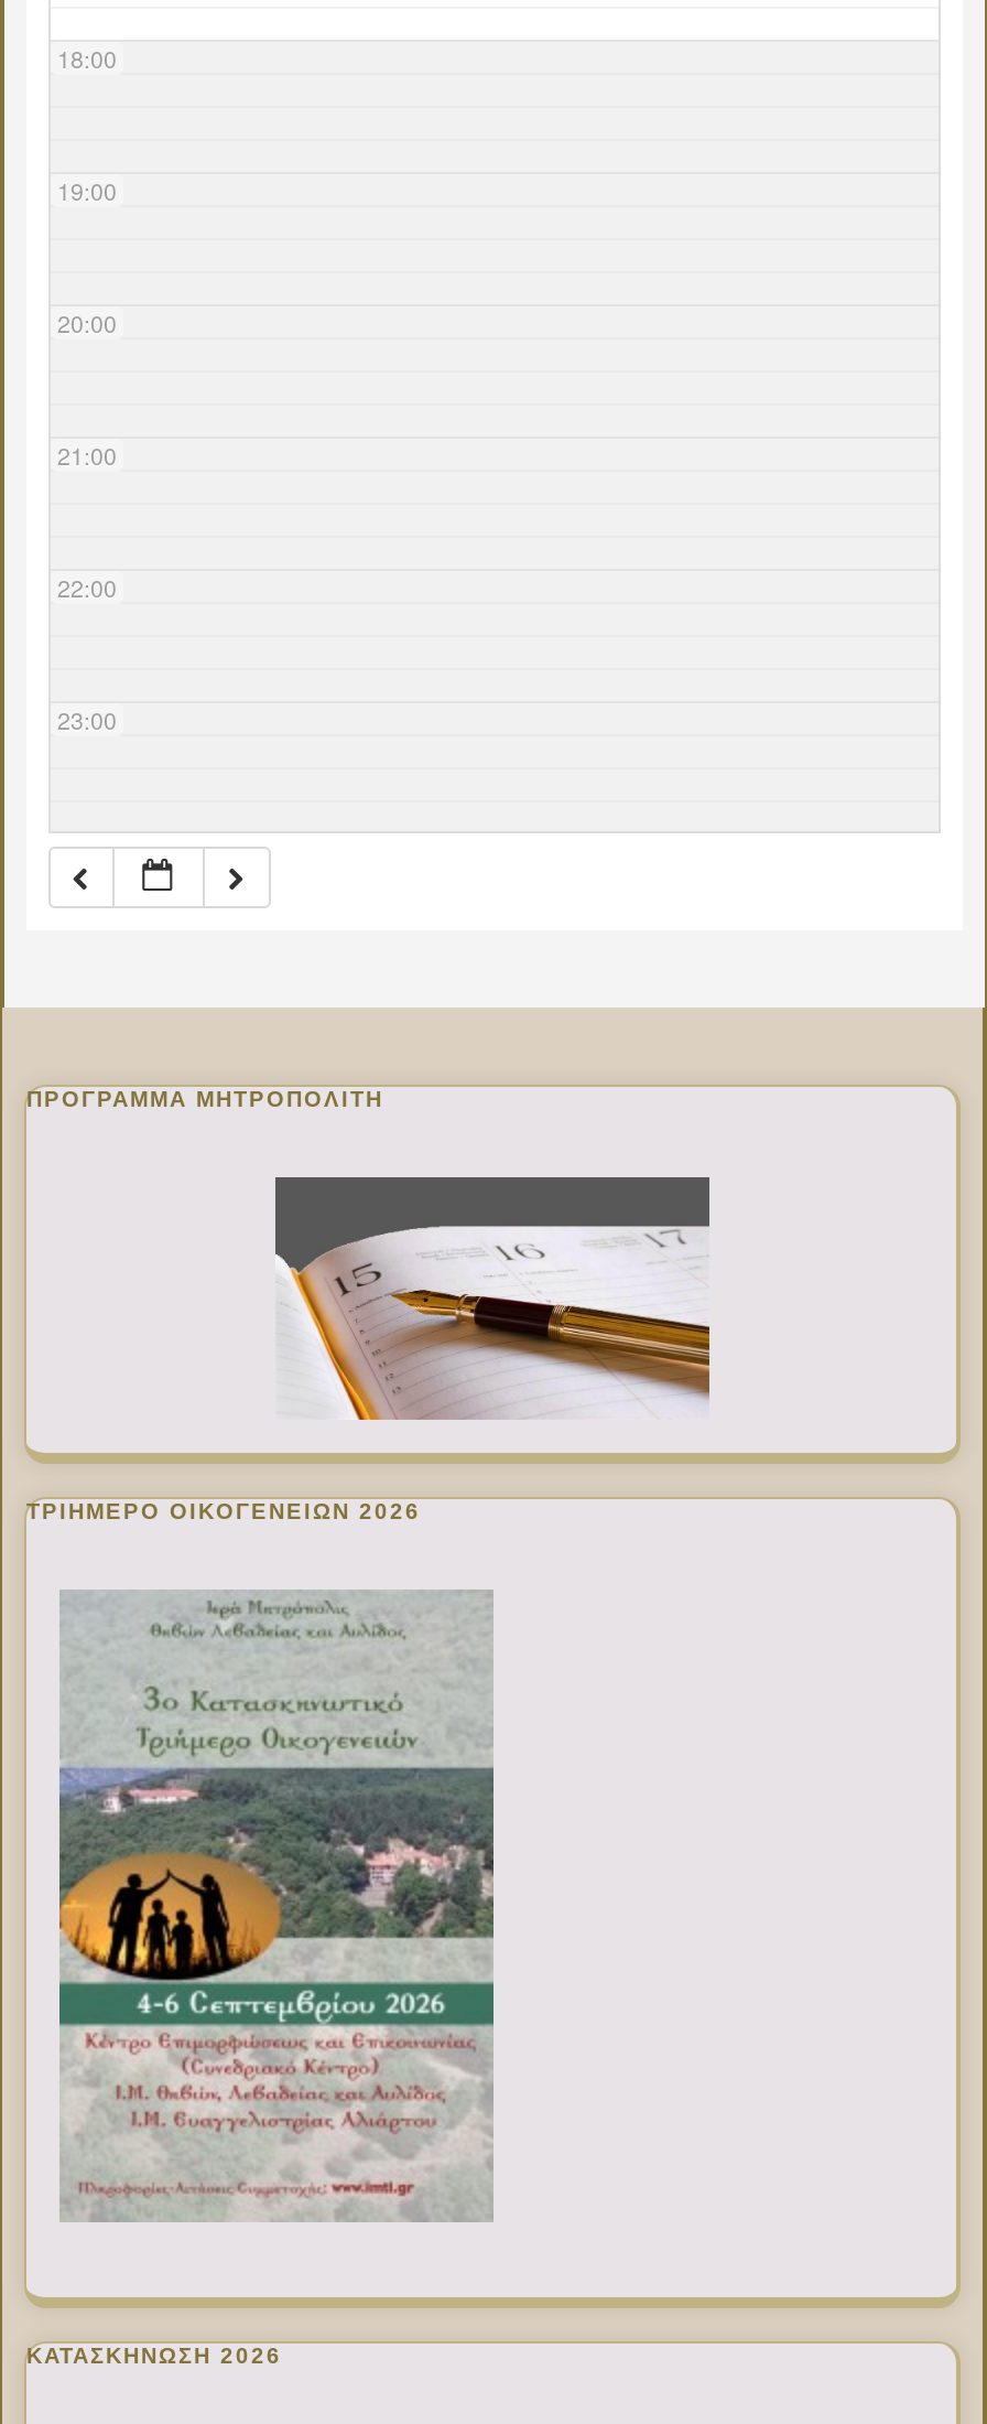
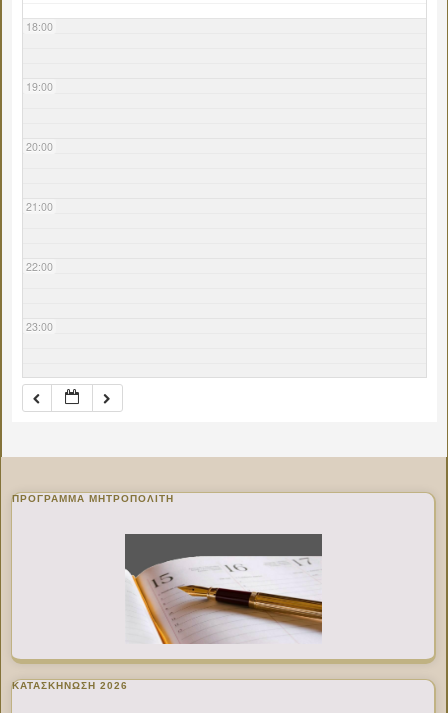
- ΤΡΙΗΜΕΡΟ ΟΙΚΟΓΕΝΕΙΩΝ 2026

- [image]
